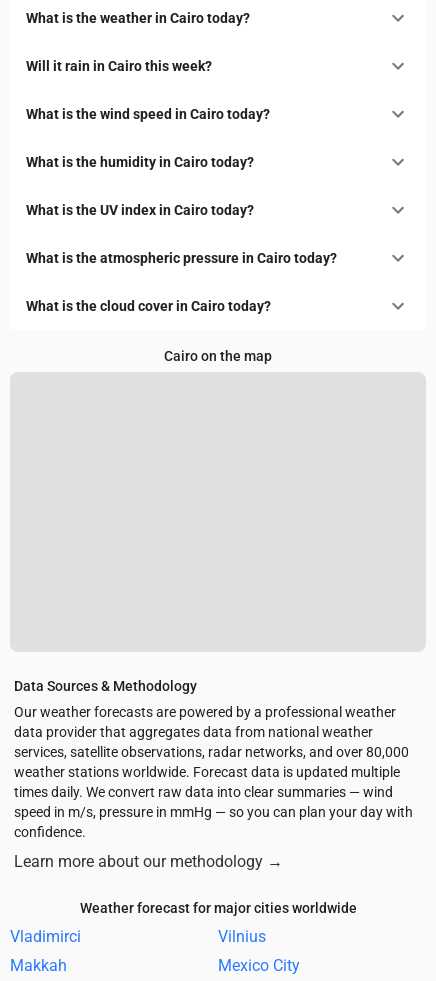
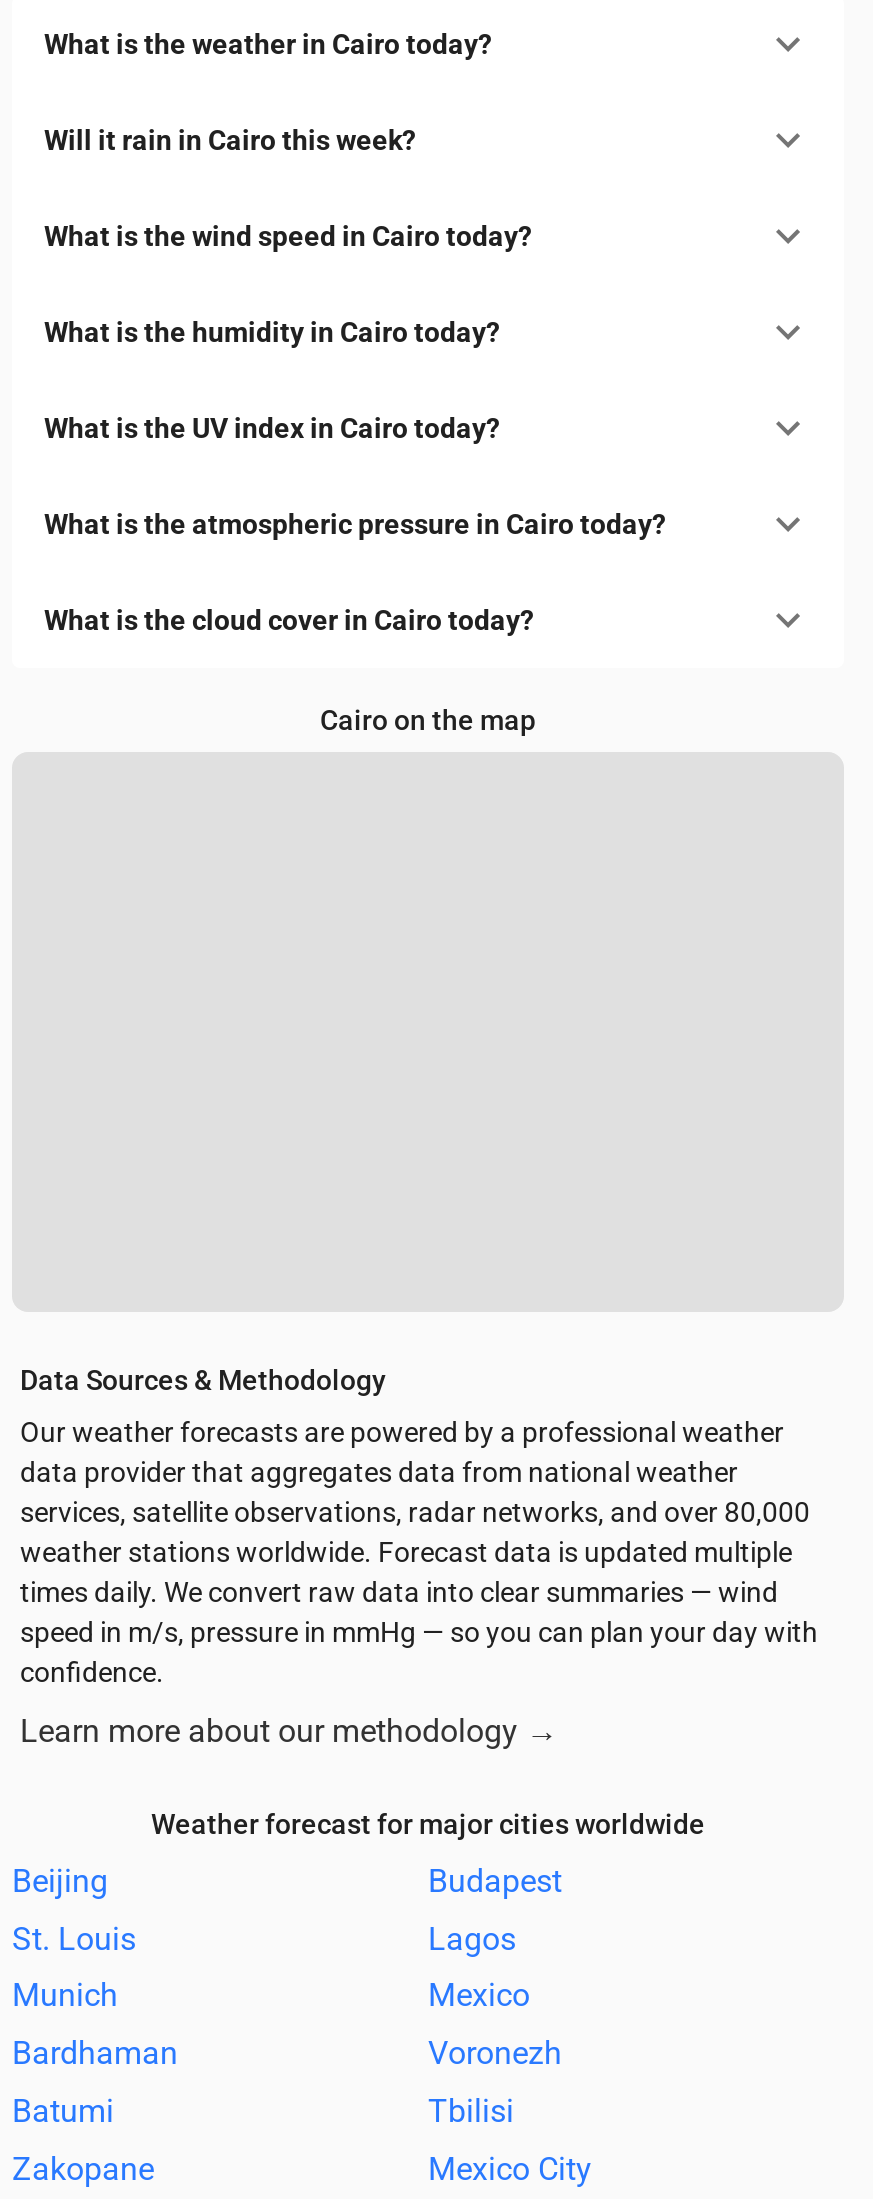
- Vladimirci
- Vilnius
- Makkah
+ Beijing
+ Budapest
+ St. Louis
+ Lagos
+ Munich
+ Mexico
+ Bardhaman
+ Voronezh
+ Batumi
+ Tbilisi
+ Zakopane
